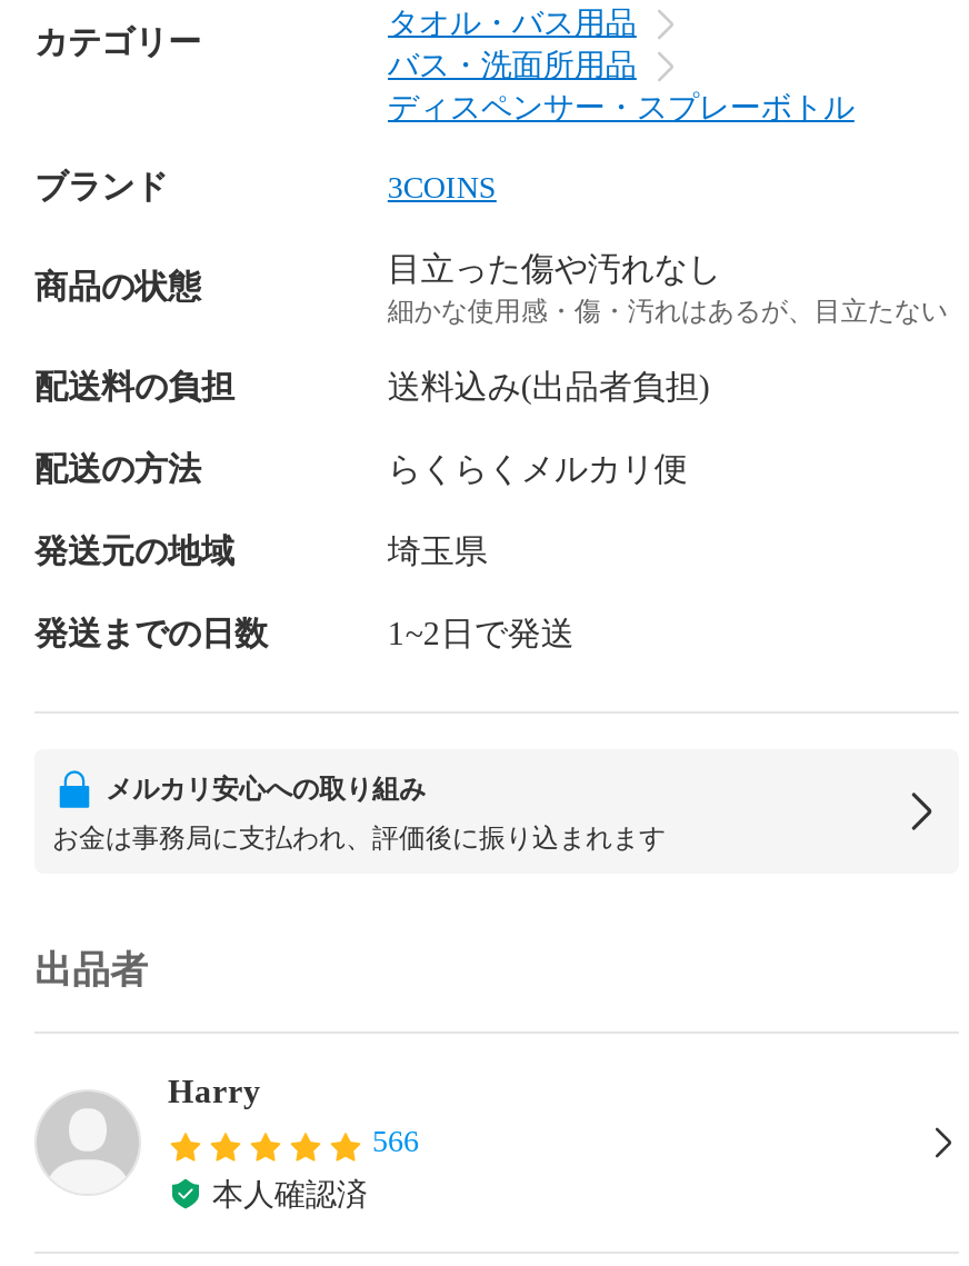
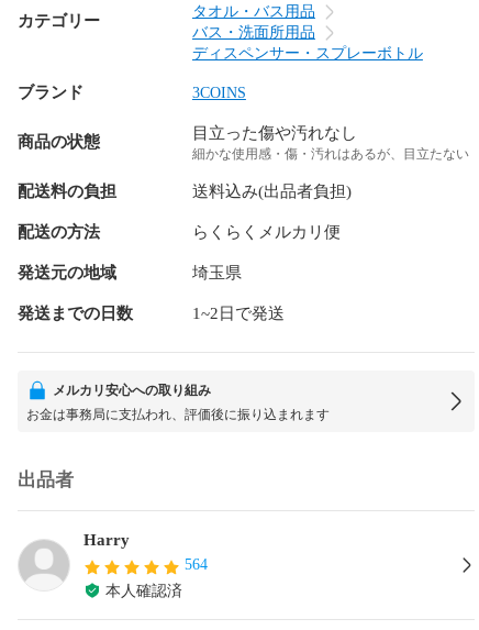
- 566
+ 564
